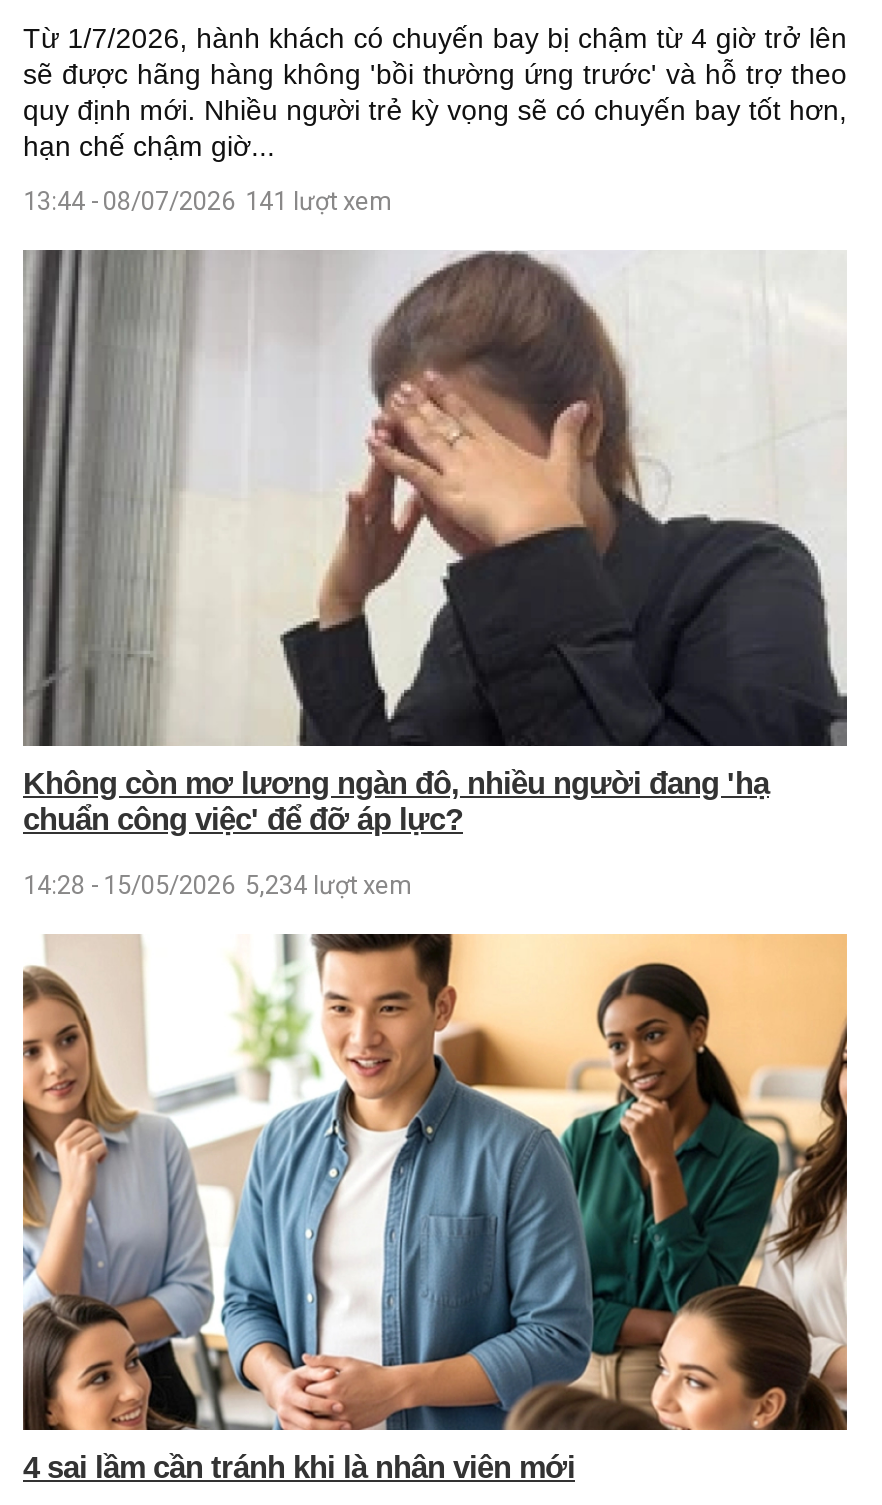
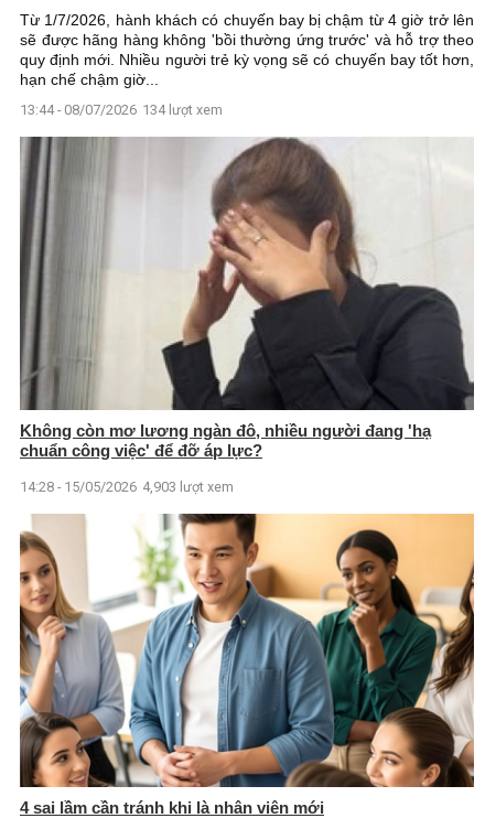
- 13:44 - 08/07/2026 141 lượt xem
+ 13:44 - 08/07/2026 134 lượt xem

- 14:28 - 15/05/2026 5,234 lượt xem
+ 14:28 - 15/05/2026 4,903 lượt xem
